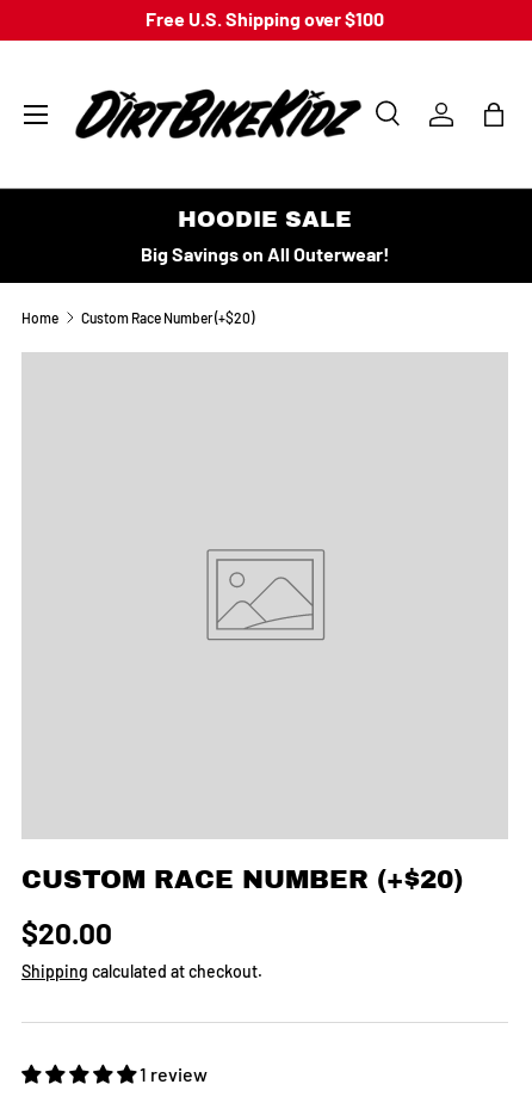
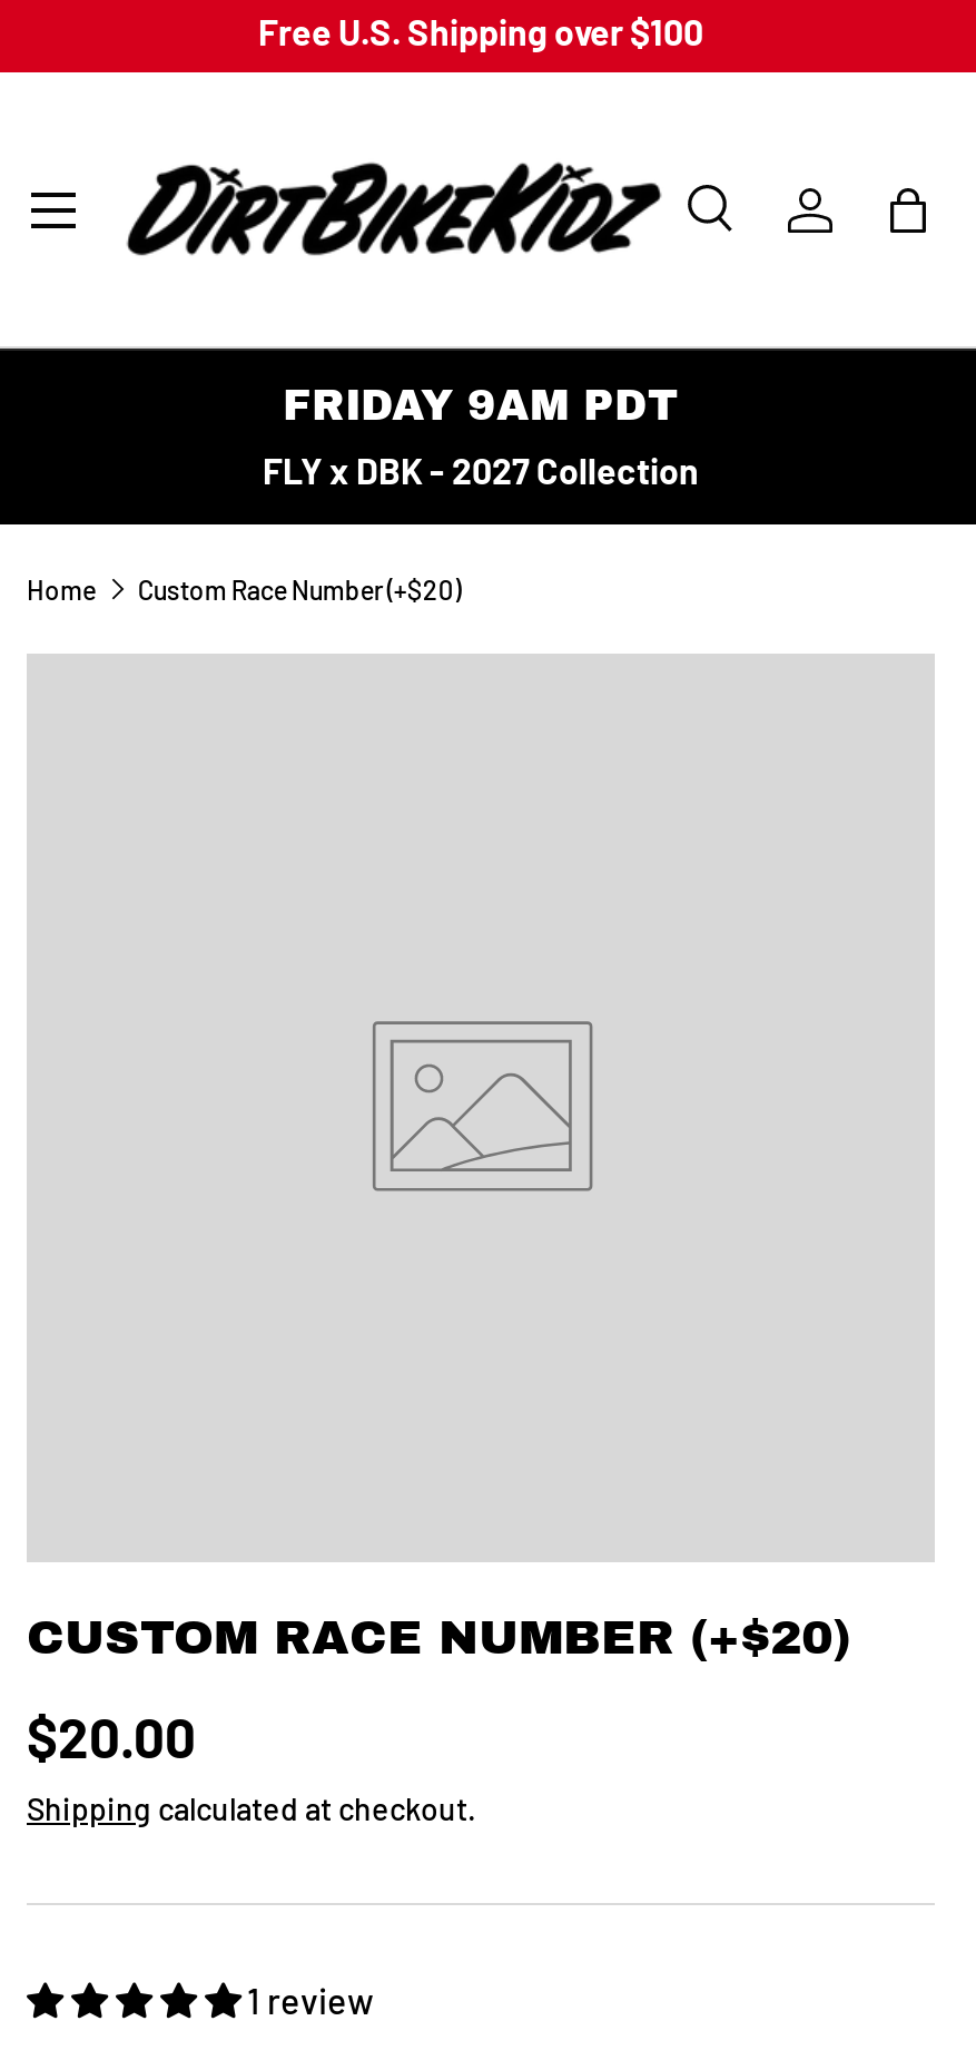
- HOODIE SALE
- Big Savings on All Outerwear!
+ FRIDAY 9AM PDT
+ FLY x DBK - 2027 Collection
